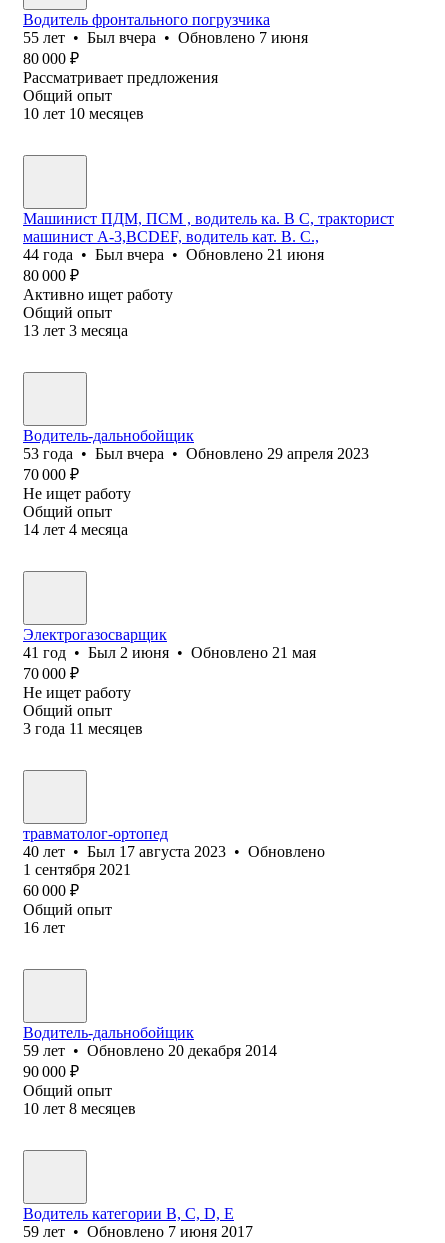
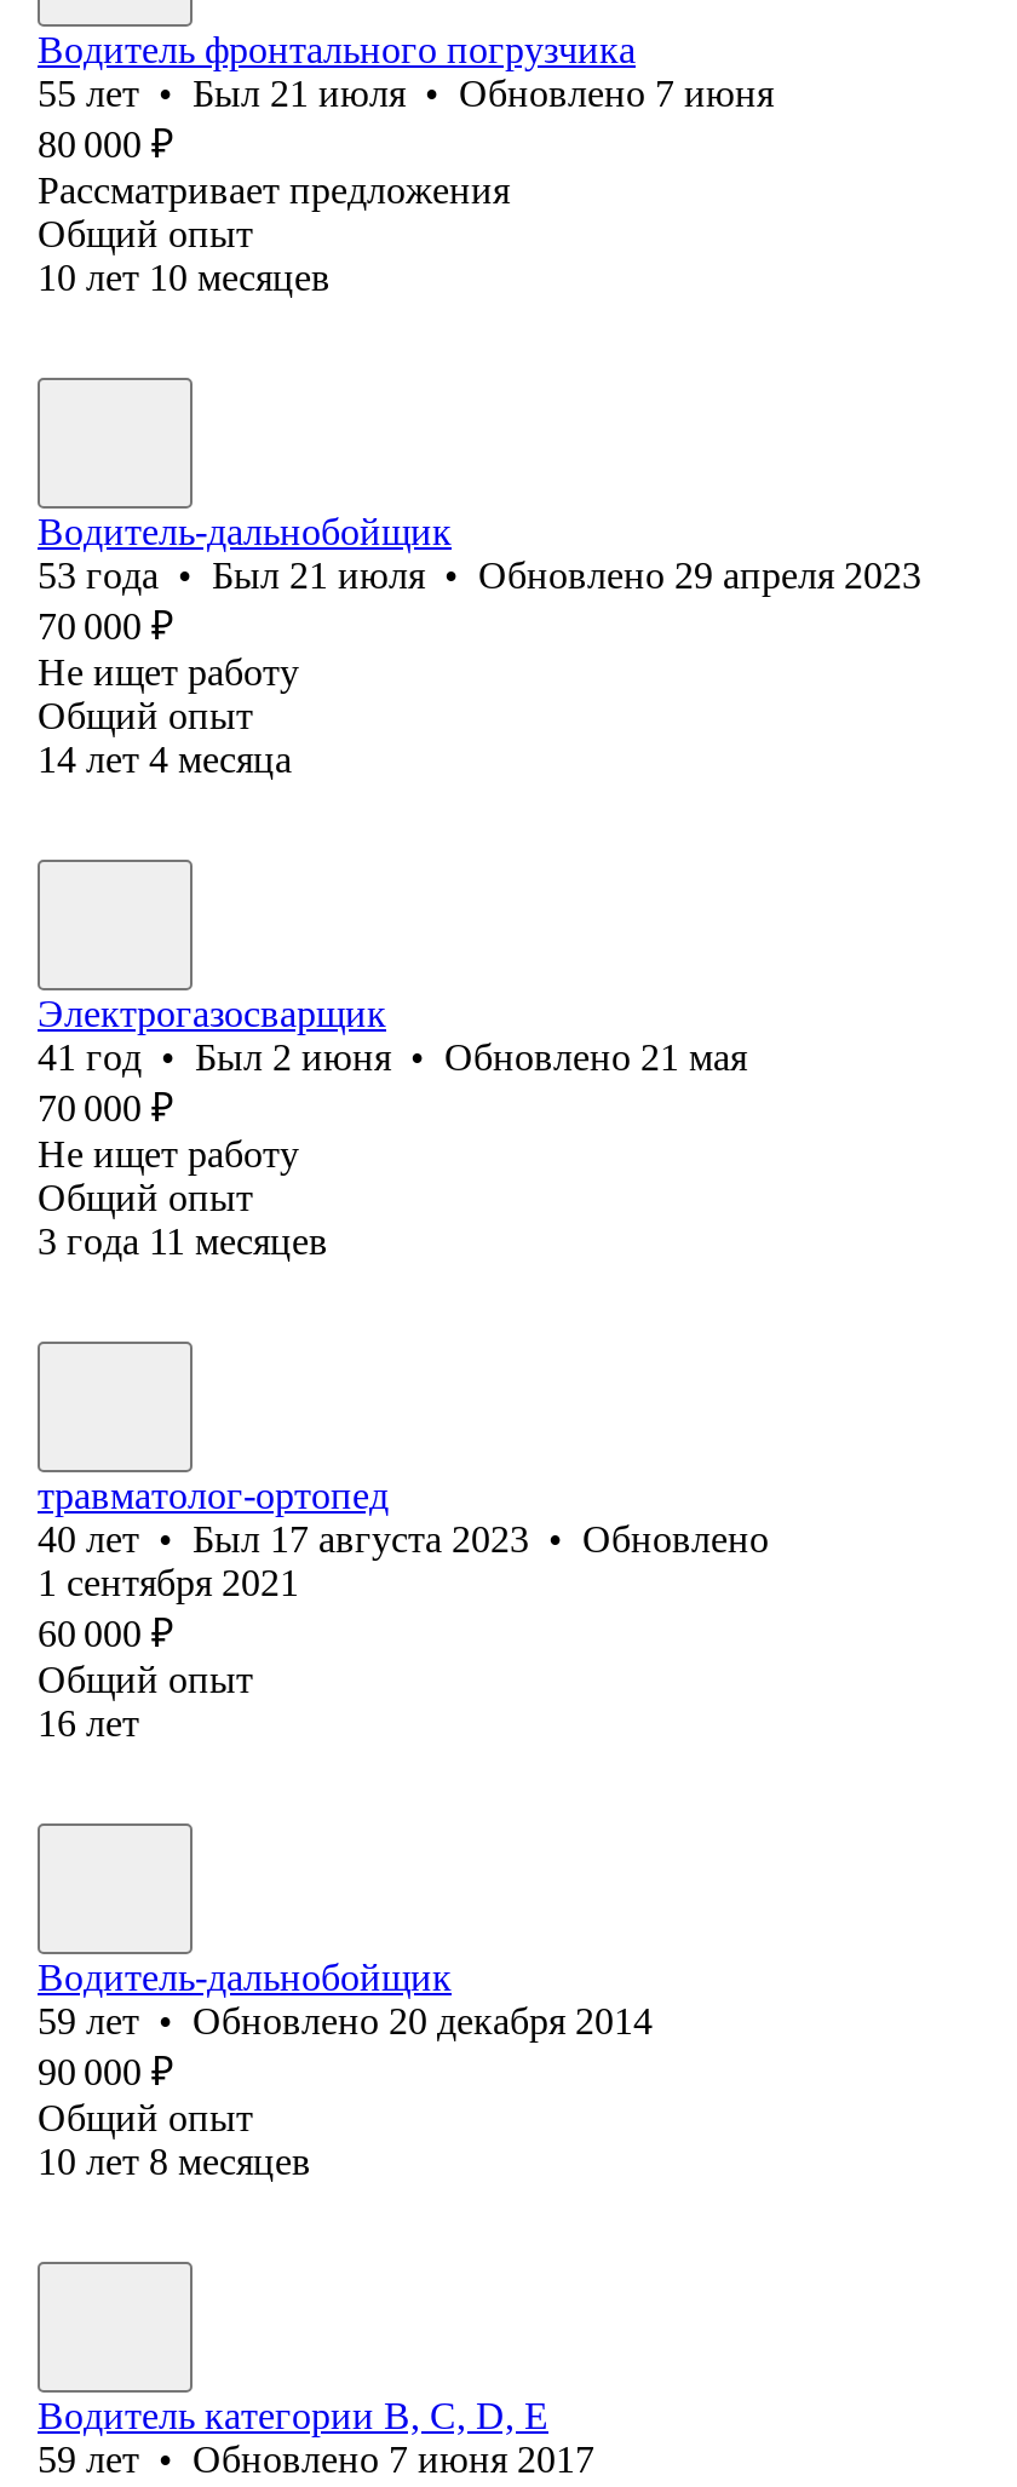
- 55 лет • Был вчера • Обновлено 7 июня
+ 55 лет • Был 21 июля • Обновлено 7 июня

- Машинист ПДМ, ПСМ , водитель ка. В С, тракторист
- машинист А-3,BCDEF, водитель кат. В. С.,
- 44 года • Был вчера • Обновлено 21 июня
- 80 000 ₽
- Активно ищет работу
- Общий опыт
- 13 лет 3 месяца

- 53 года • Был вчера • Обновлено 29 апреля 2023
+ 53 года • Был 21 июля • Обновлено 29 апреля 2023
